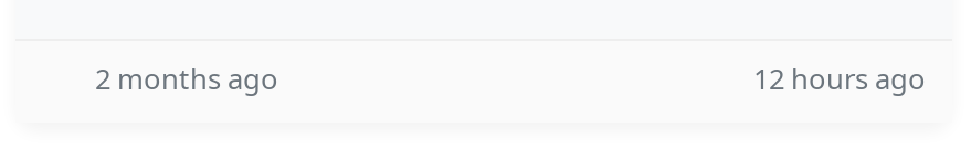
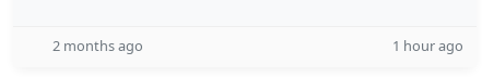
- 12 hours ago
+ 1 hour ago
